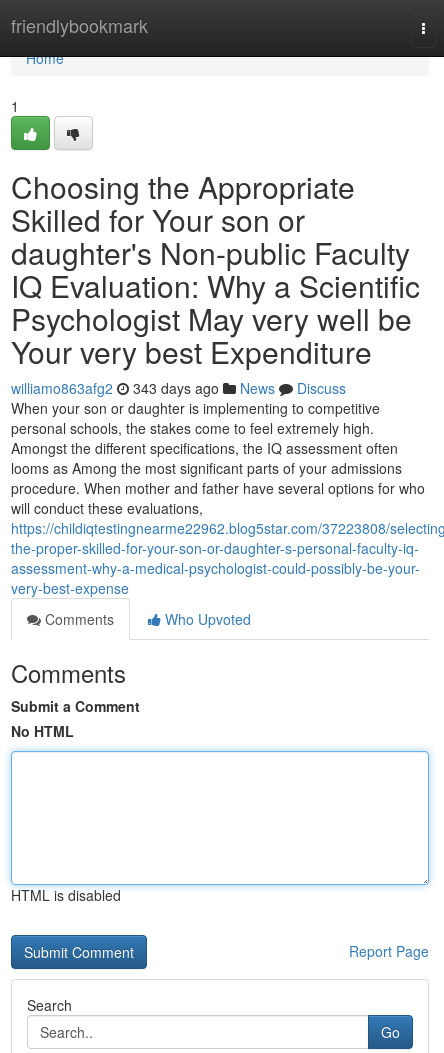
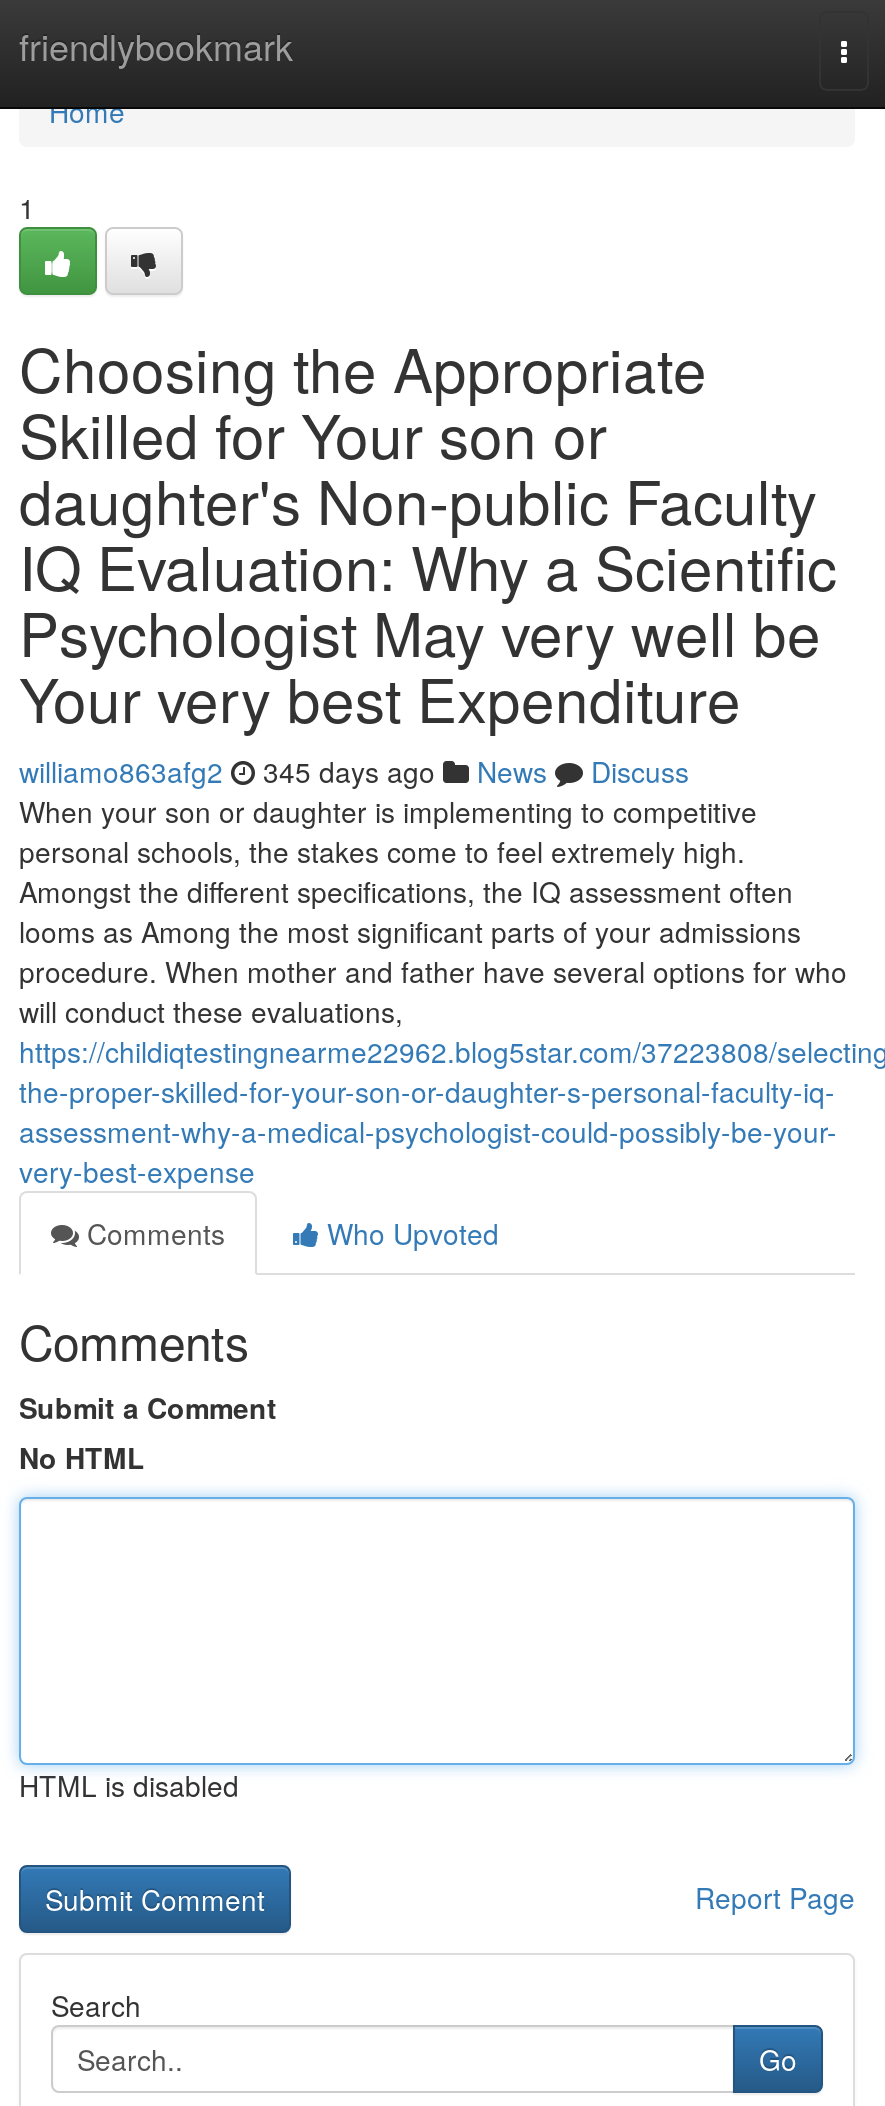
- williamo863afg2 343 days ago News Discuss
+ williamo863afg2 345 days ago News Discuss
